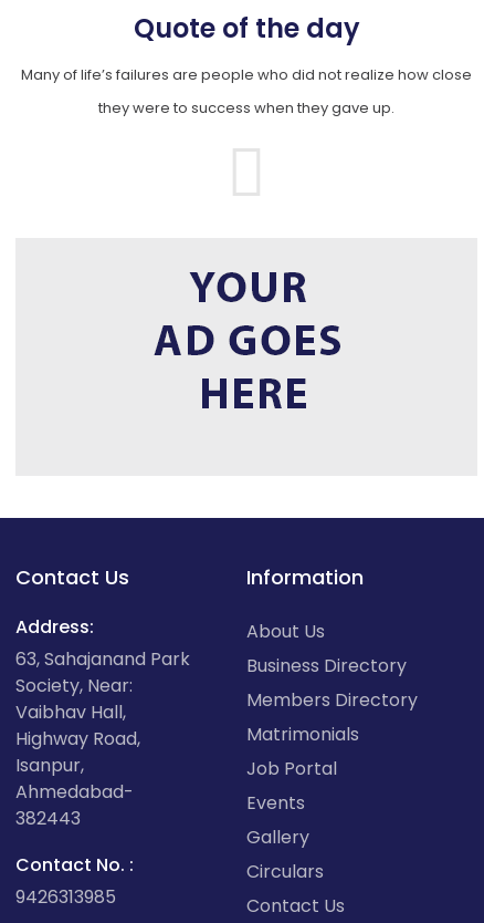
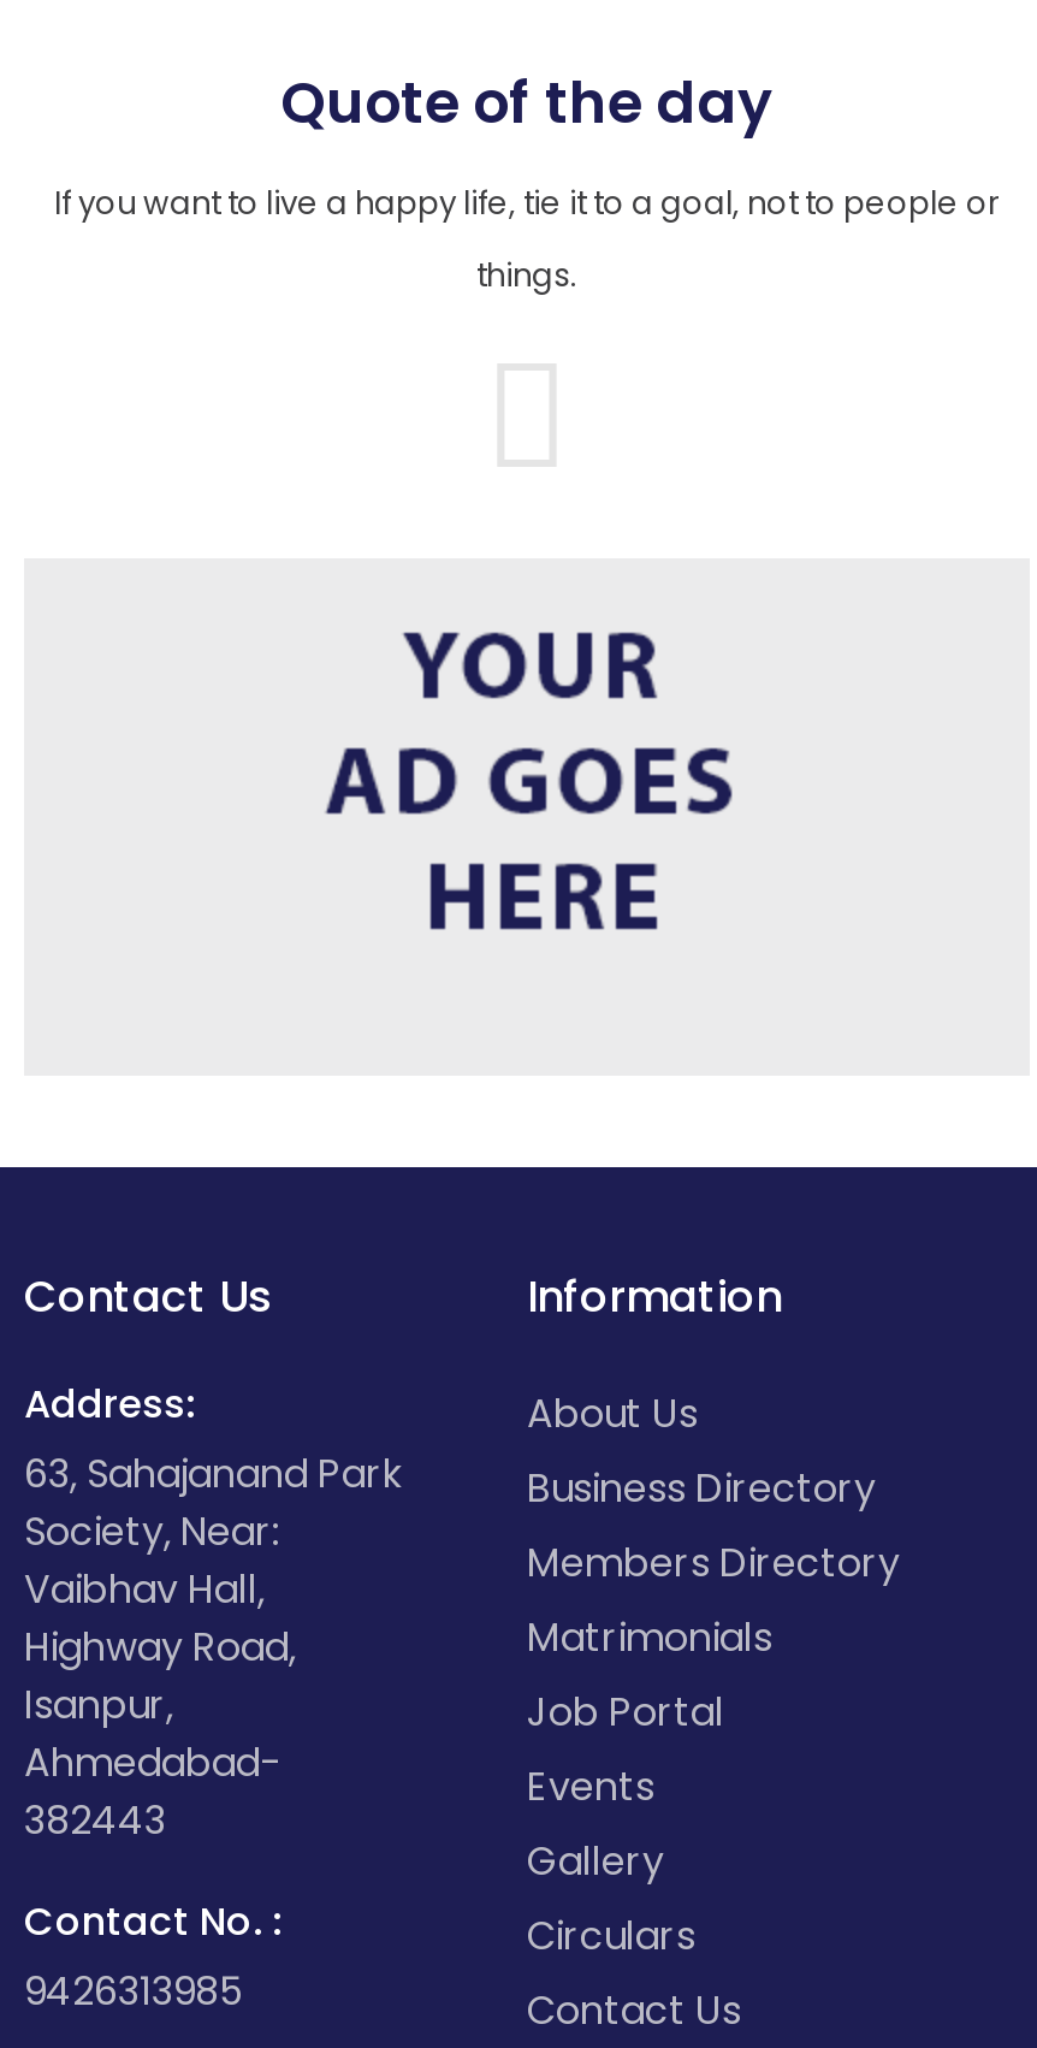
- Many of life’s failures are people who did not realize how close
+ If you want to live a happy life, tie it to a goal, not to people or

- they were to success when they gave up.
+ things.
